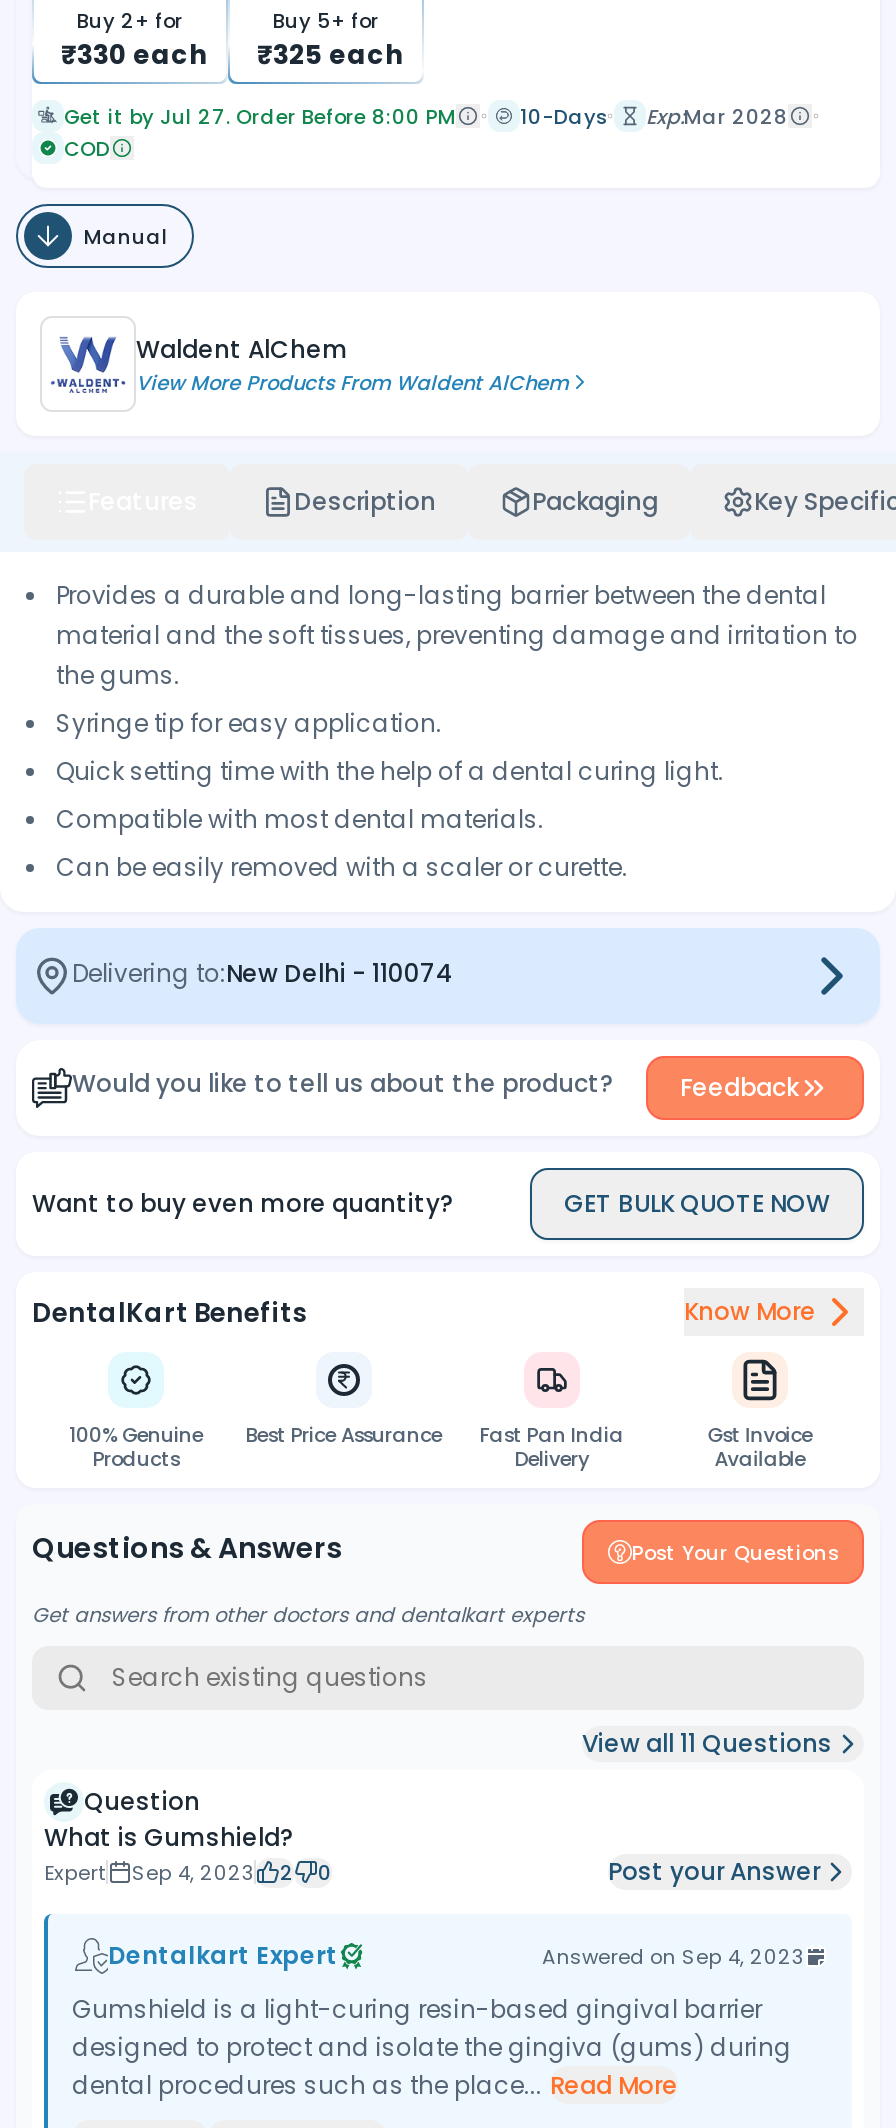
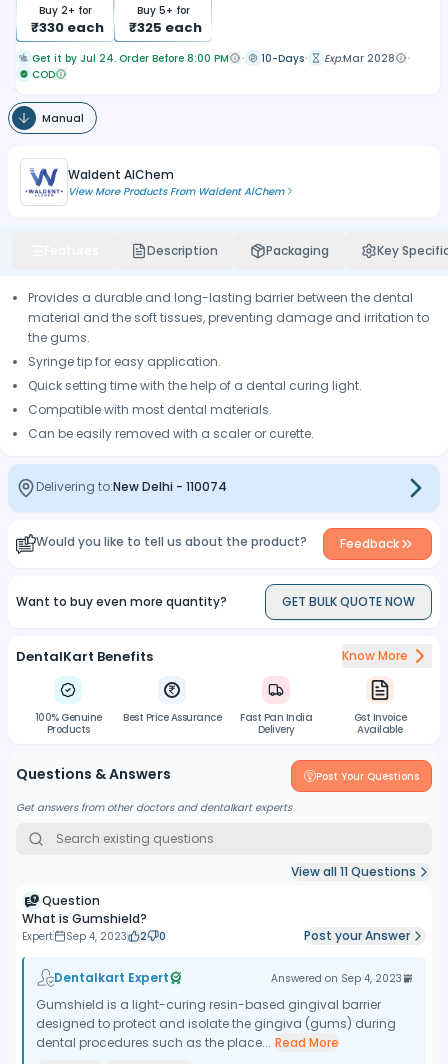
- Get it by Jul 27. Order Before 8:00 PM
+ Get it by Jul 24. Order Before 8:00 PM
